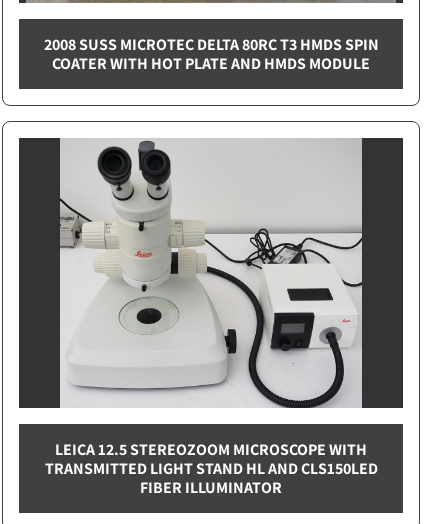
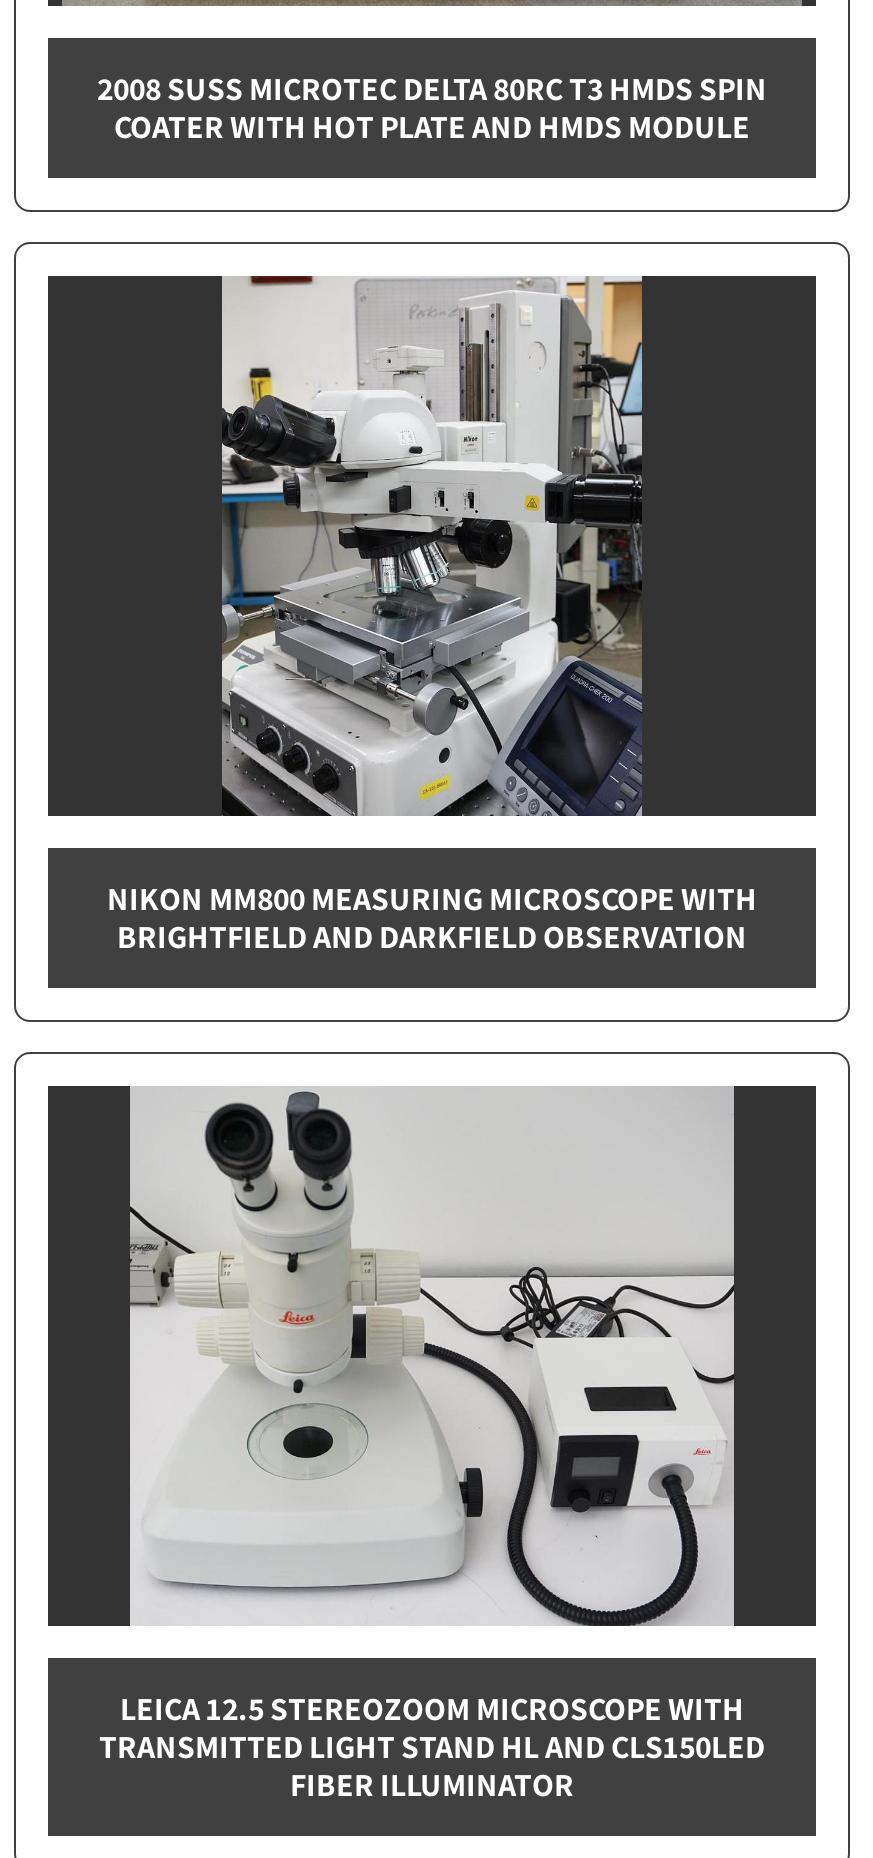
+ [image]
+ NIKON MM800 MEASURING MICROSCOPE WITH
+ BRIGHTFIELD AND DARKFIELD OBSERVATION
